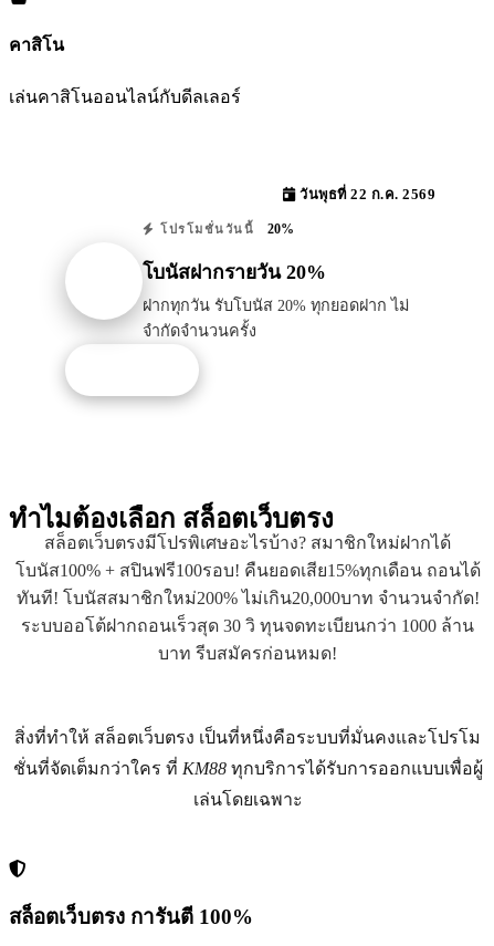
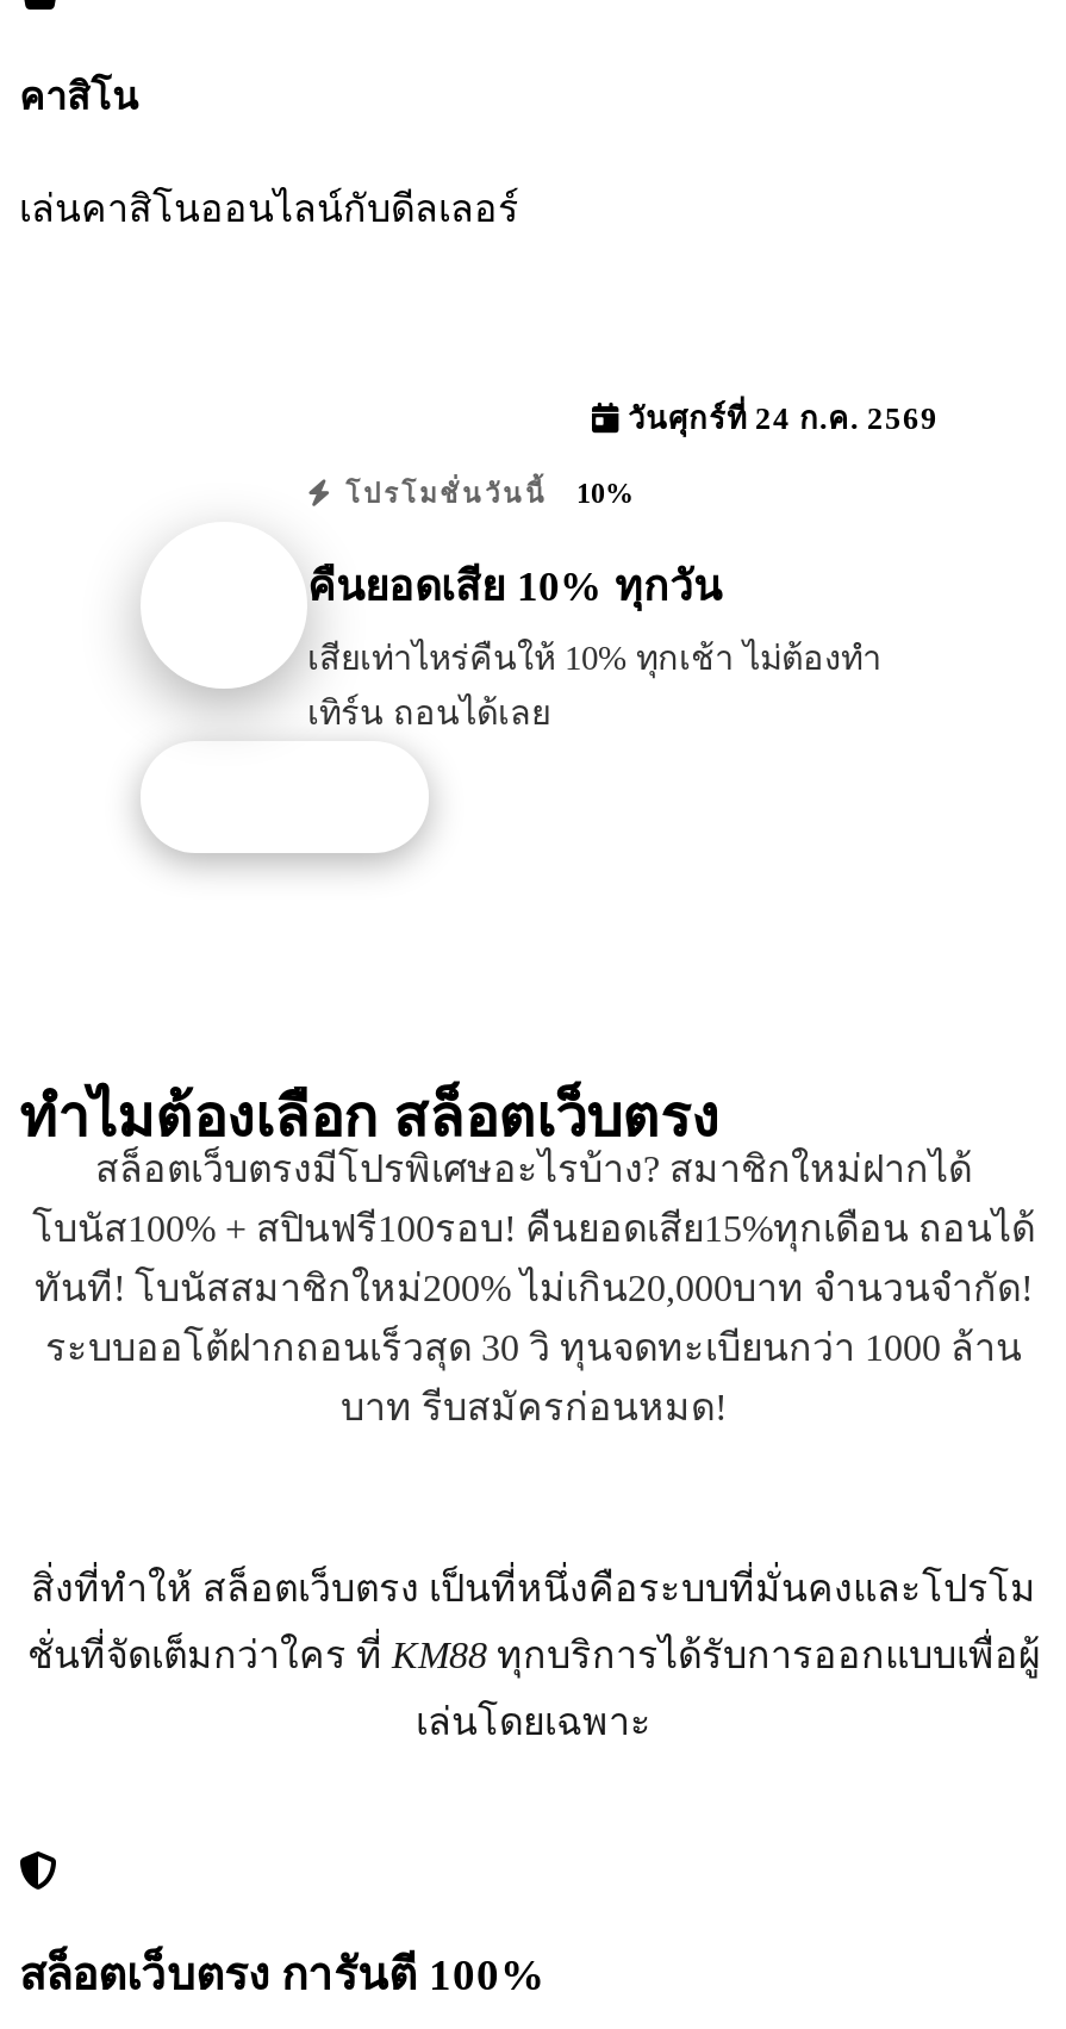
- วันพุธที่ 22 ก.ค. 2569
+ วันศุกร์ที่ 24 ก.ค. 2569

- โปรโมชั่นวันนี้ 20%
+ โปรโมชั่นวันนี้ 10%

- โบนัสฝากรายวัน 20%
+ คืนยอดเสีย 10% ทุกวัน

- ฝากทุกวัน รับโบนัส 20% ทุกยอดฝาก ไม่
- จำกัดจำนวนครั้ง
+ เสียเท่าไหร่คืนให้ 10% ทุกเช้า ไม่ต้องทำ
+ เทิร์น ถอนได้เลย
